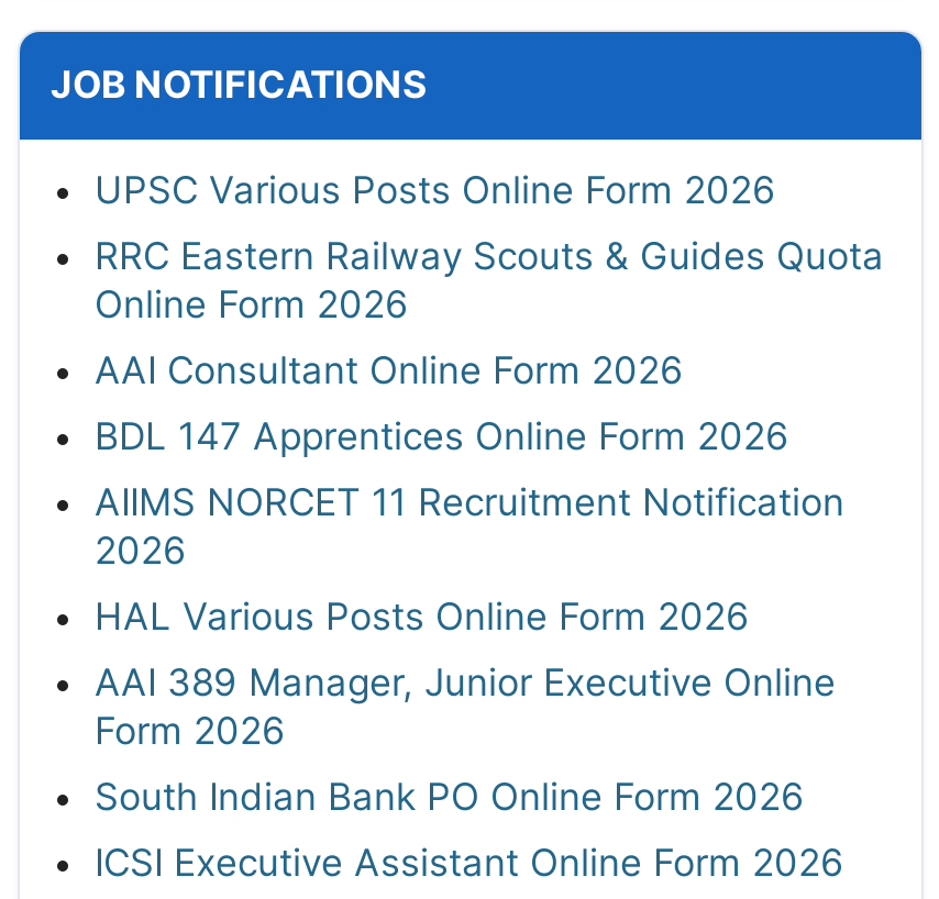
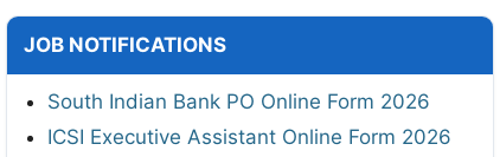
- UPSC Various Posts Online Form 2026
- RRC Eastern Railway Scouts & Guides Quota
- Online Form 2026
- AAI Consultant Online Form 2026
- BDL 147 Apprentices Online Form 2026
- AIIMS NORCET 11 Recruitment Notification
- 2026
- HAL Various Posts Online Form 2026
- AAI 389 Manager, Junior Executive Online
- Form 2026
